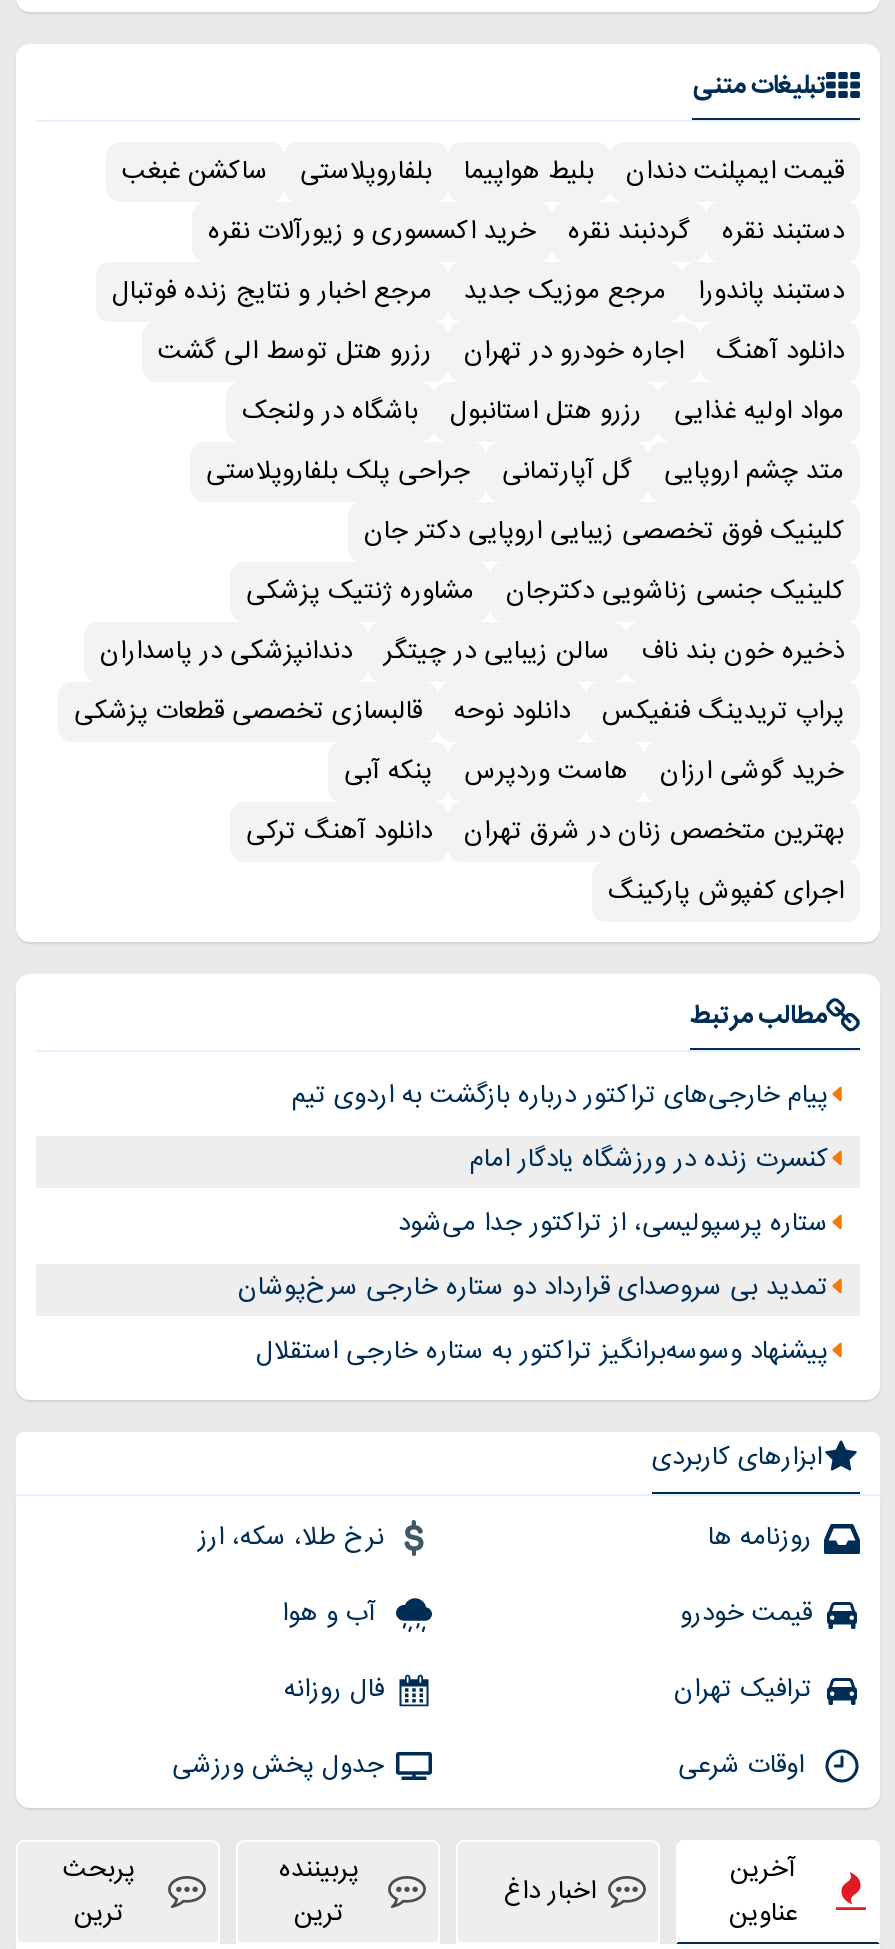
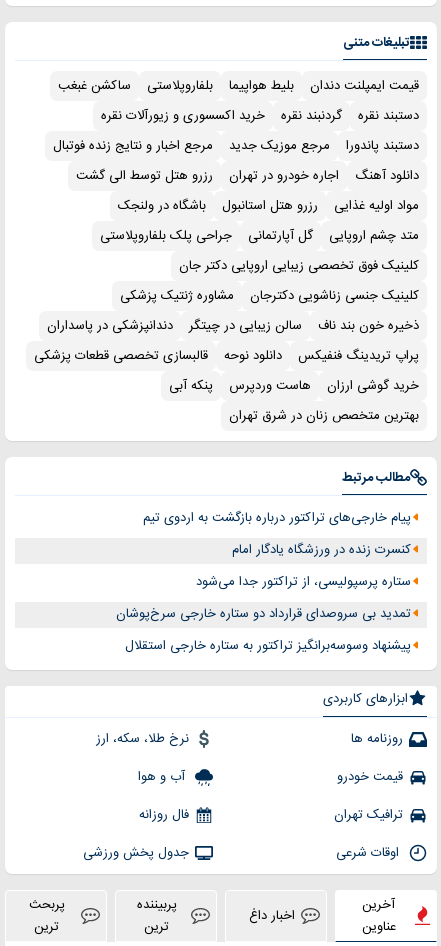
- دانلود آهنگ ترکی
- اجرای کفپوش پارکینگ
